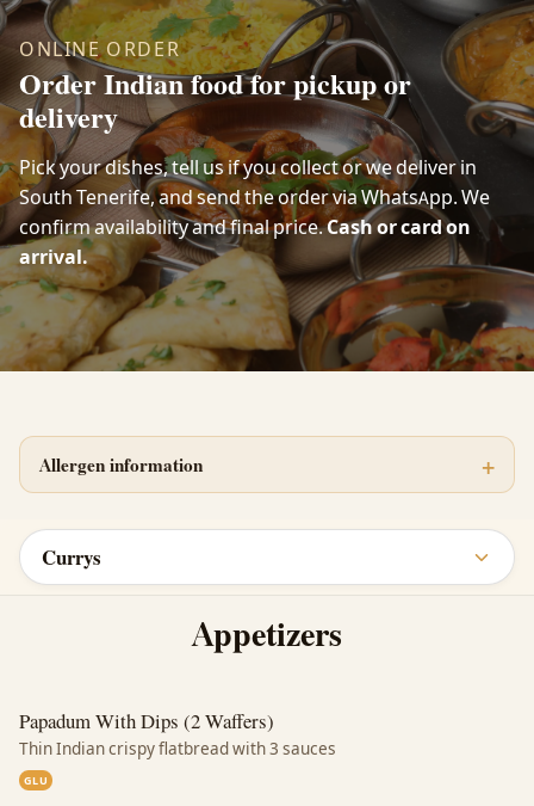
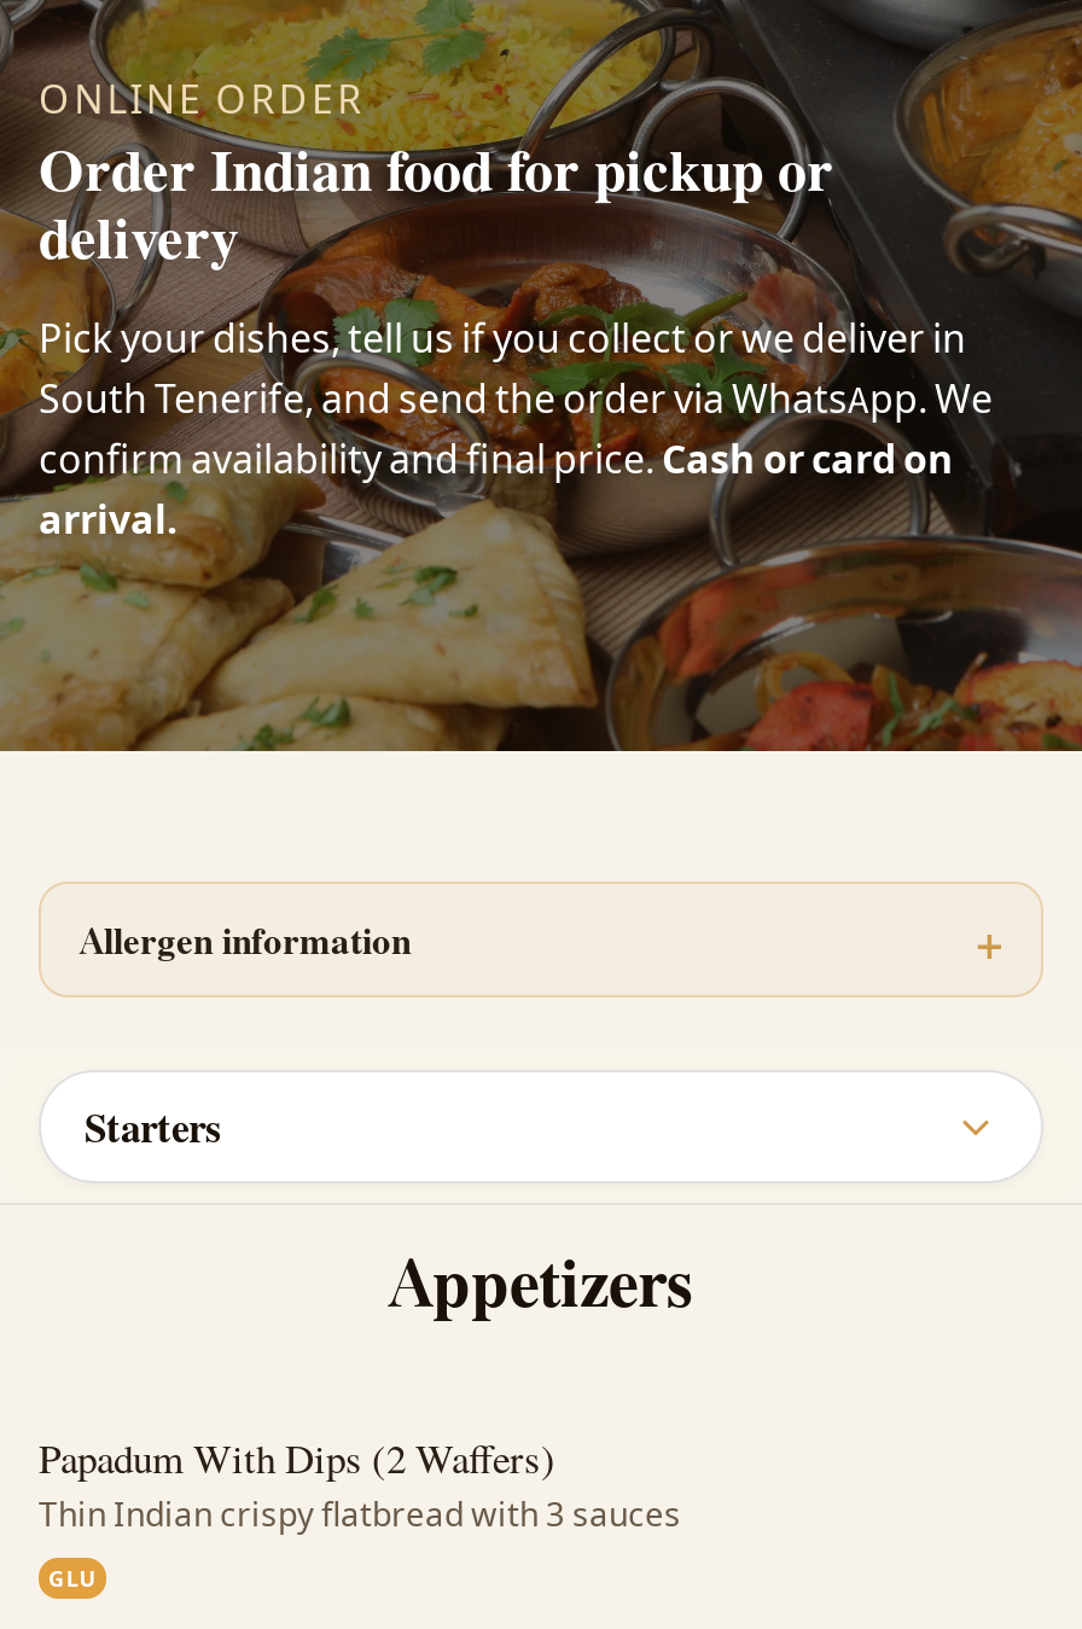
- Currys
+ Starters
